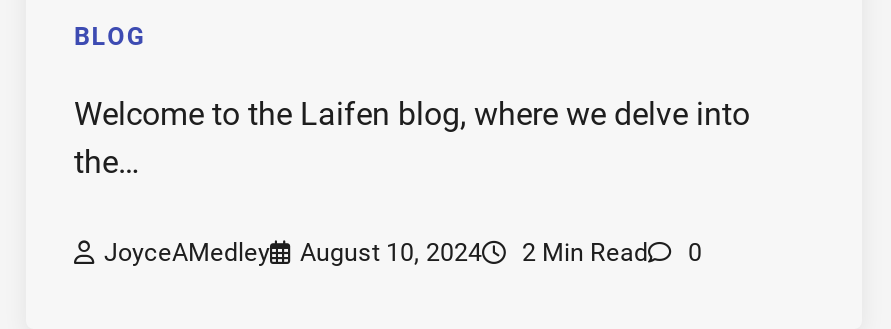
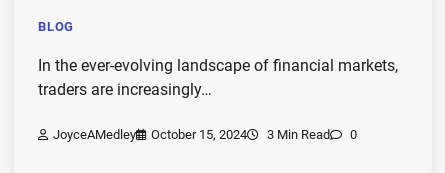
- Welcome to the Laifen blog, where we delve into
- the…
+ In the ever-evolving landscape of financial markets,
+ traders are increasingly…

- August 10, 2024
- 2 Min Read
+ October 15, 2024
+ 3 Min Read
